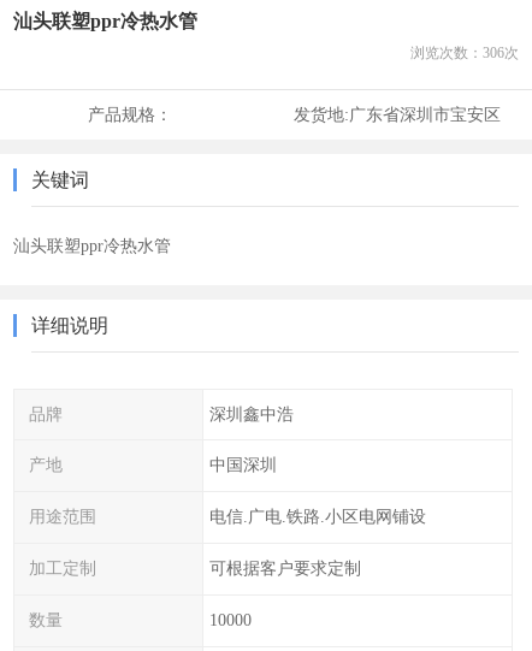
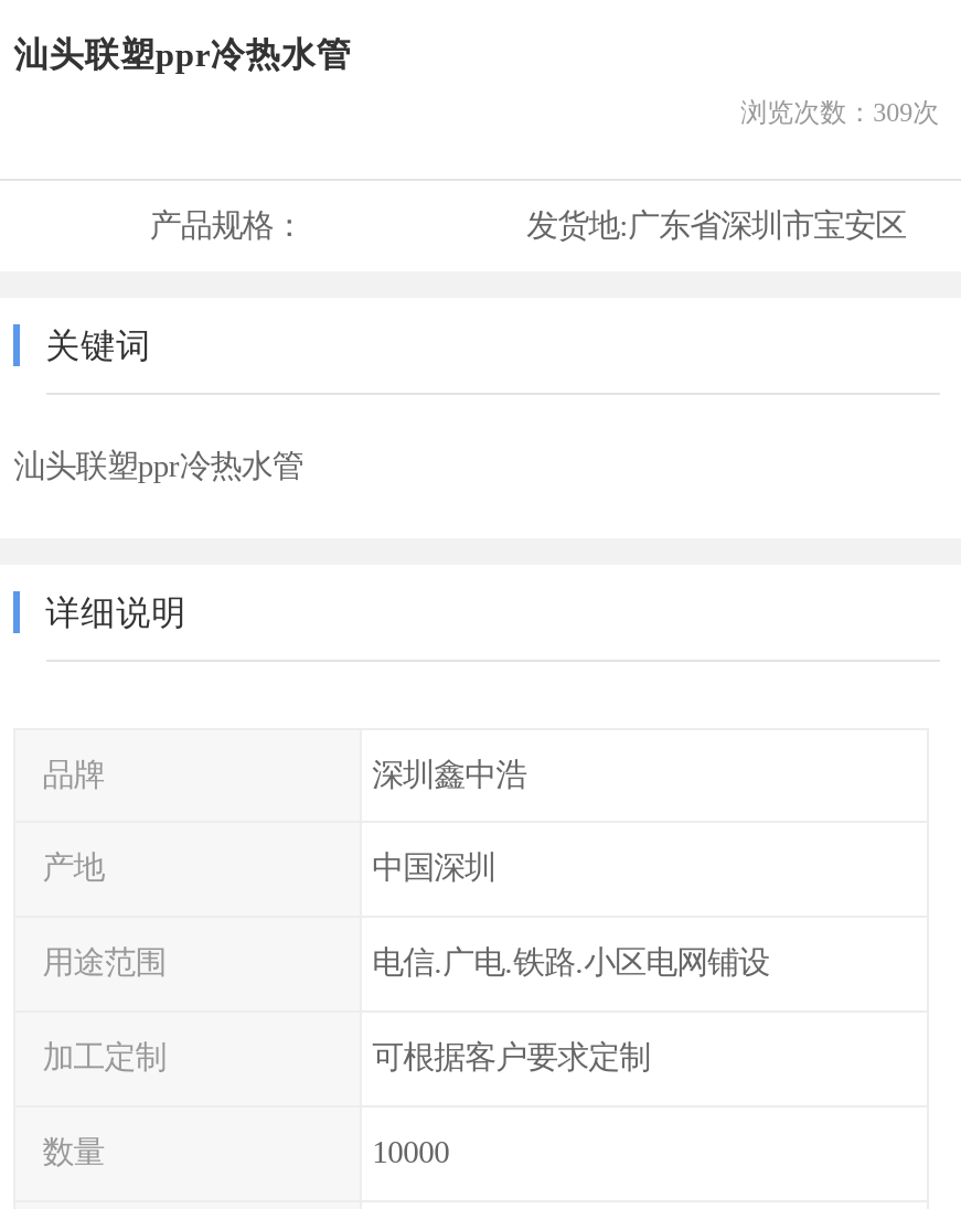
- 浏览次数：306次
+ 浏览次数：309次
